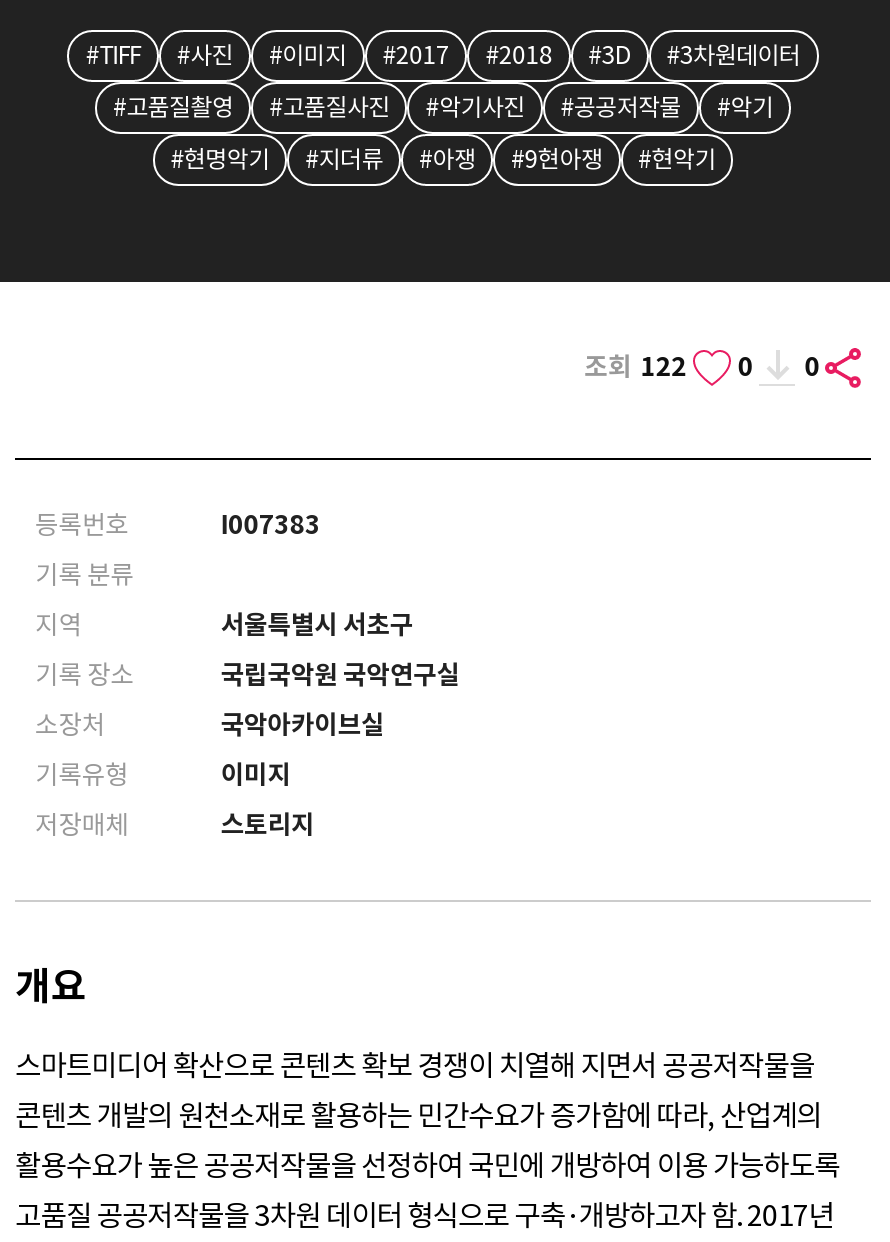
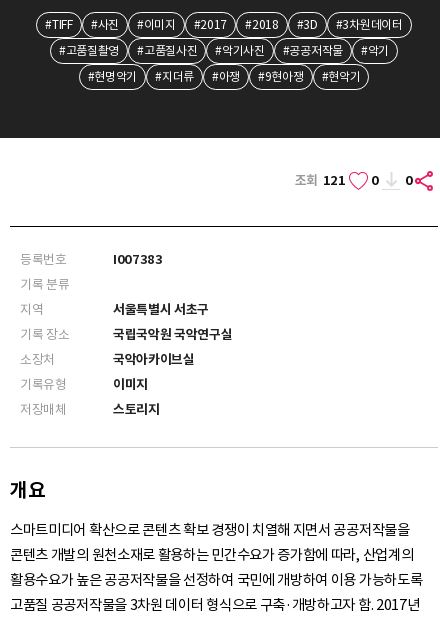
- 조회 122 0 0
+ 조회 121 0 0
